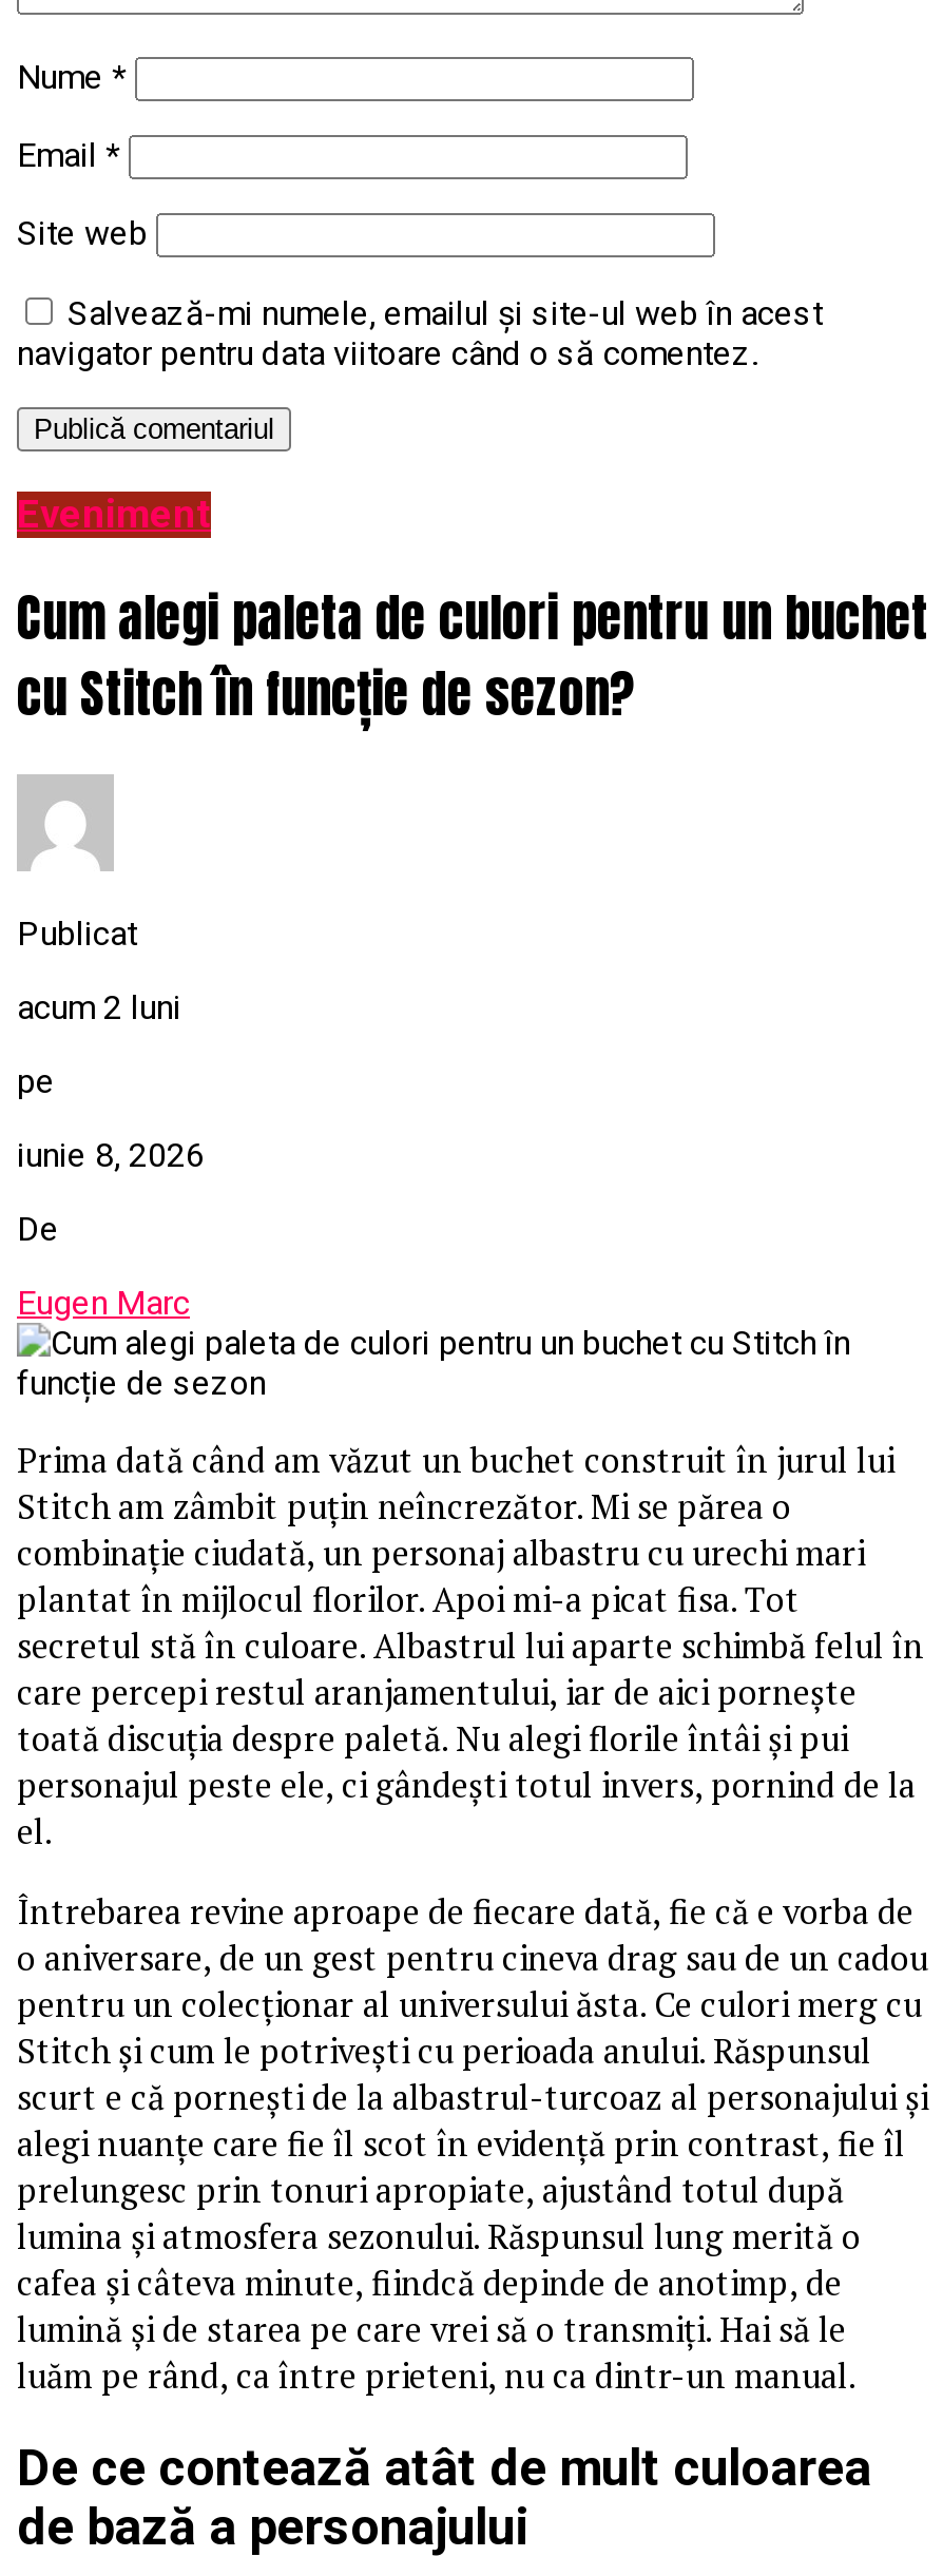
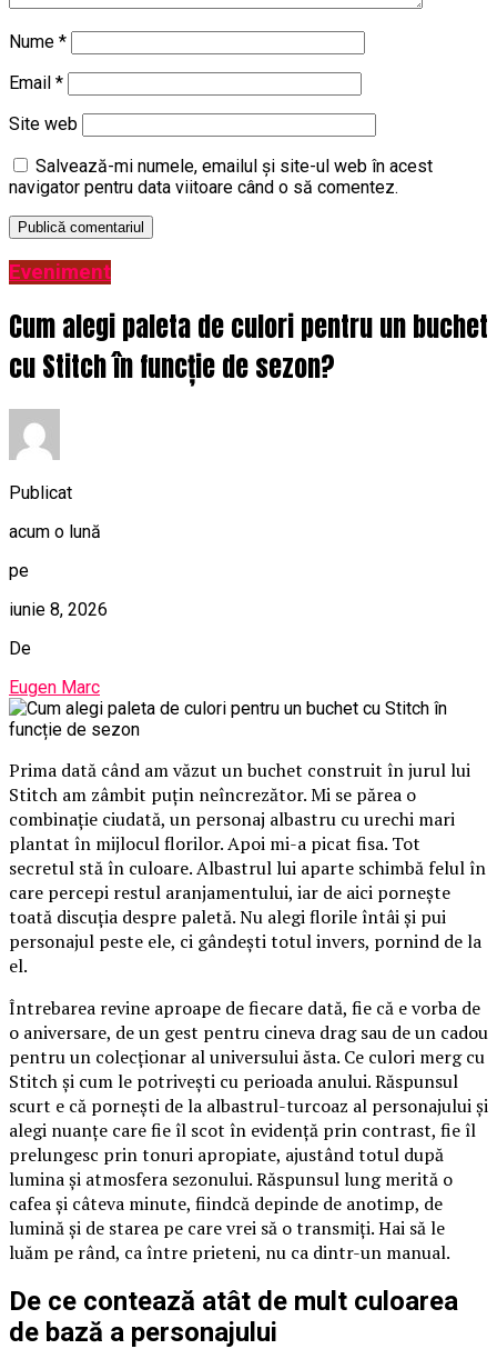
- acum 2 luni
+ acum o lună
